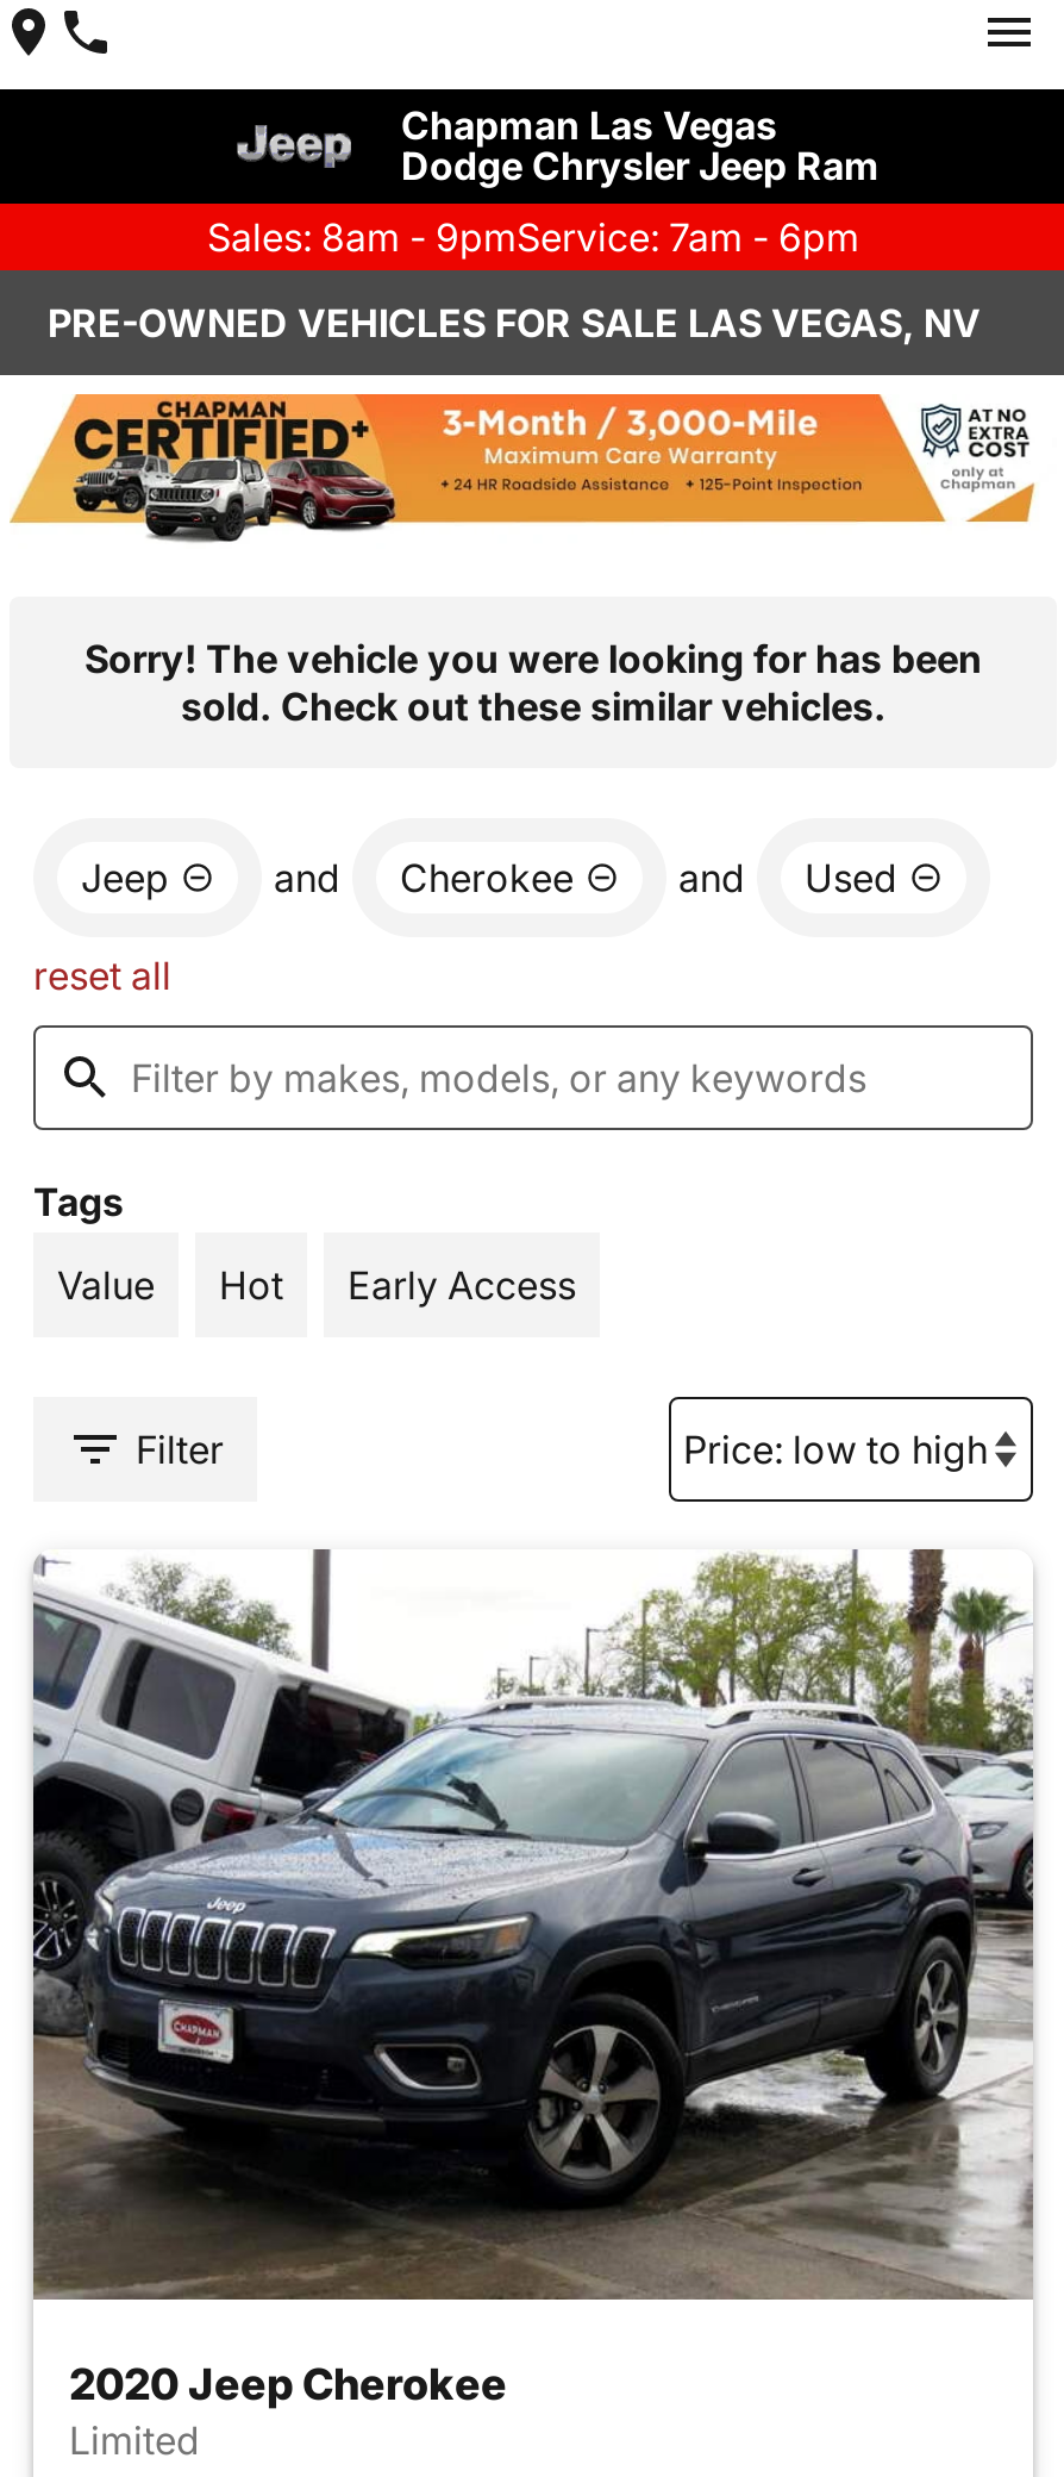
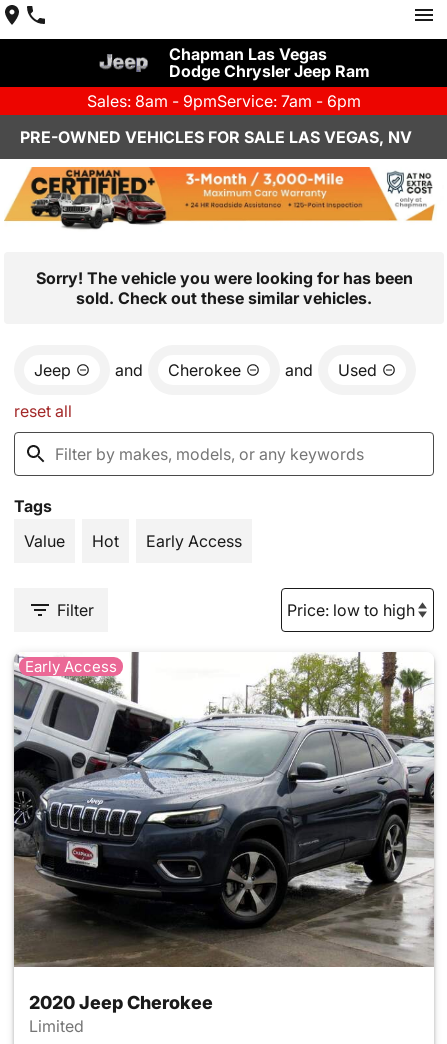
+ Early Access
